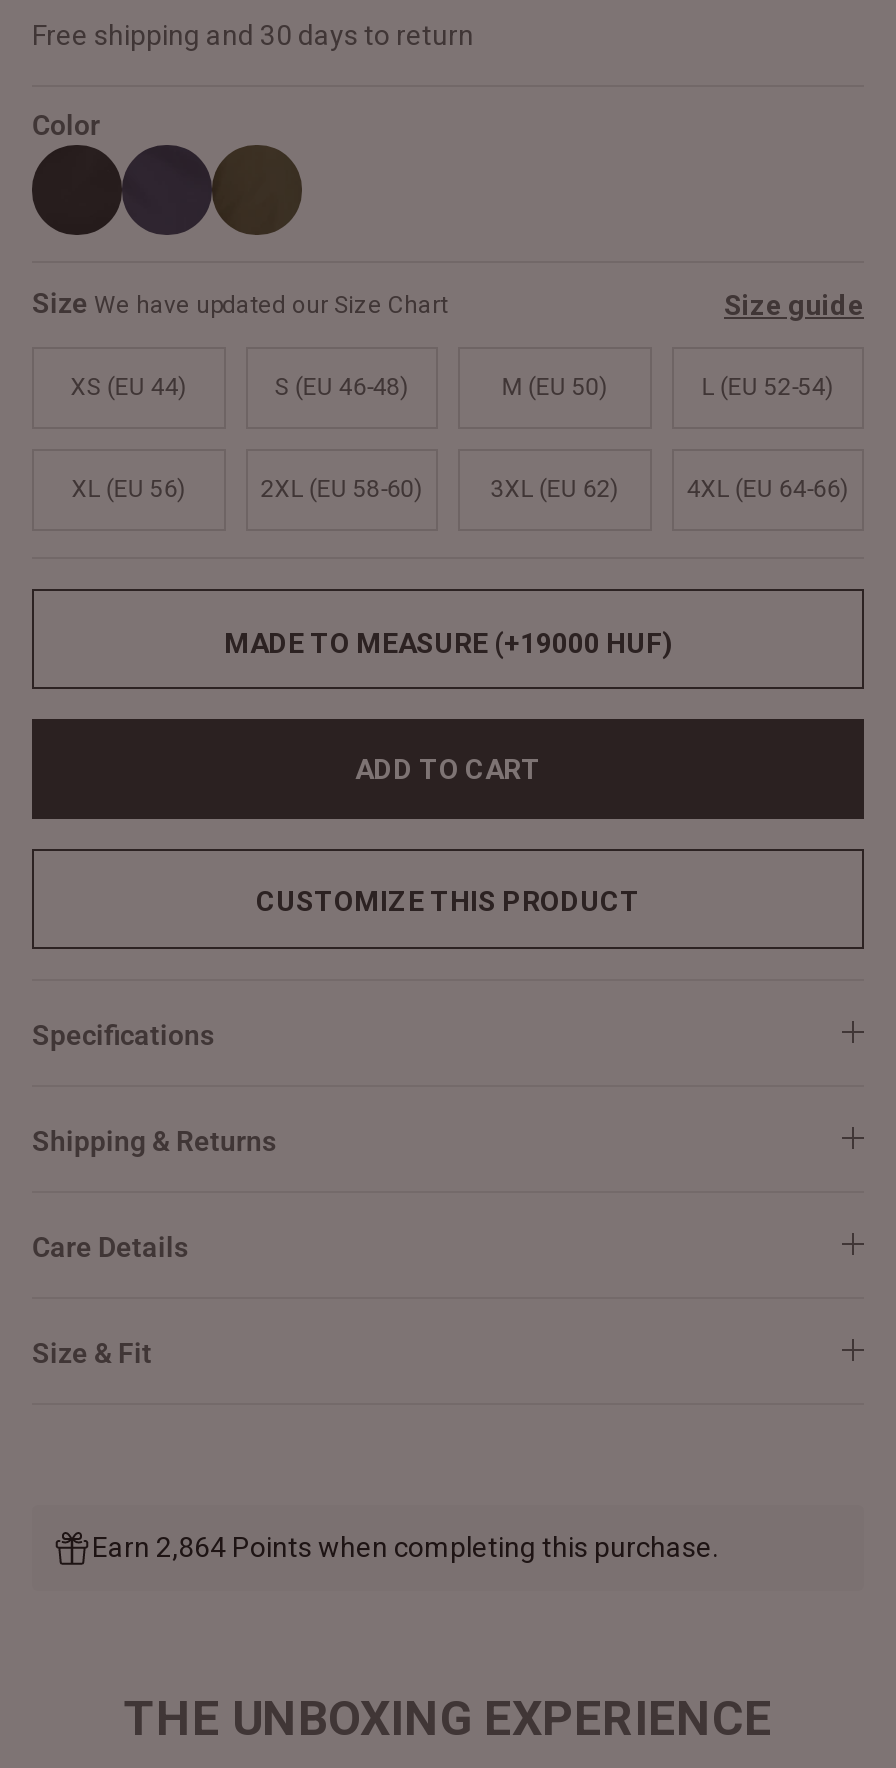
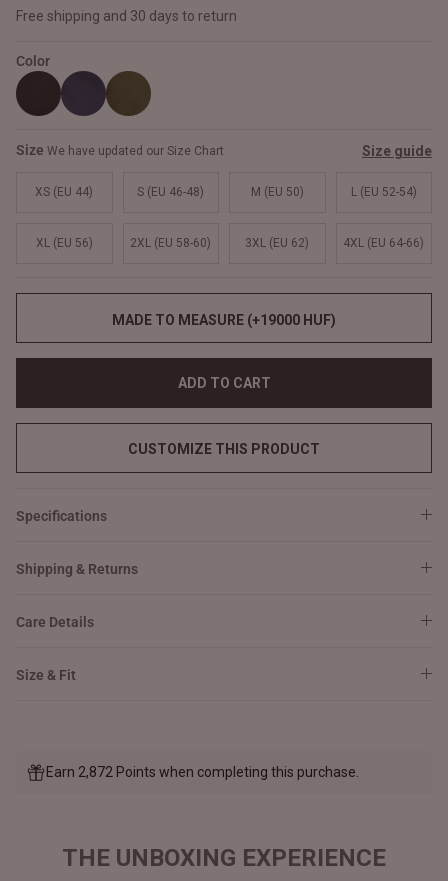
- Earn 2,864 Points when completing this purchase.
+ Earn 2,872 Points when completing this purchase.
